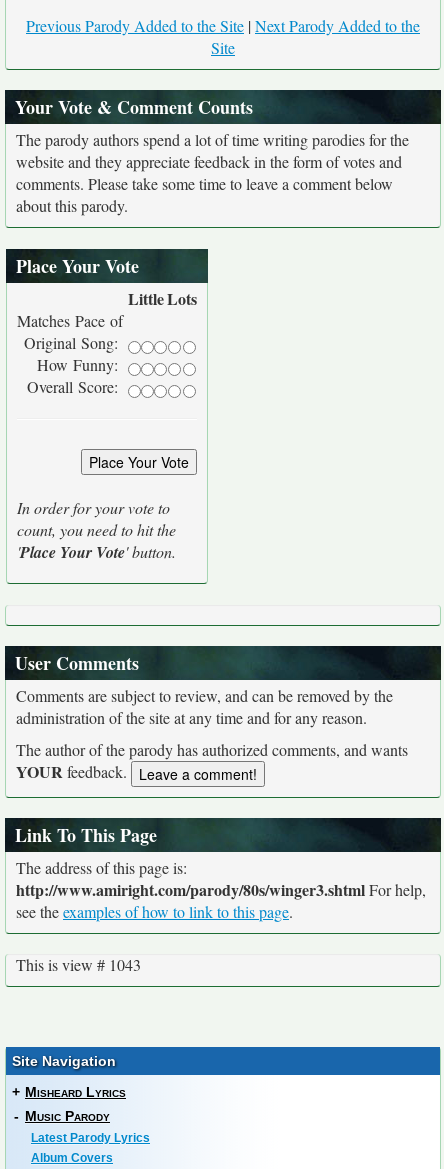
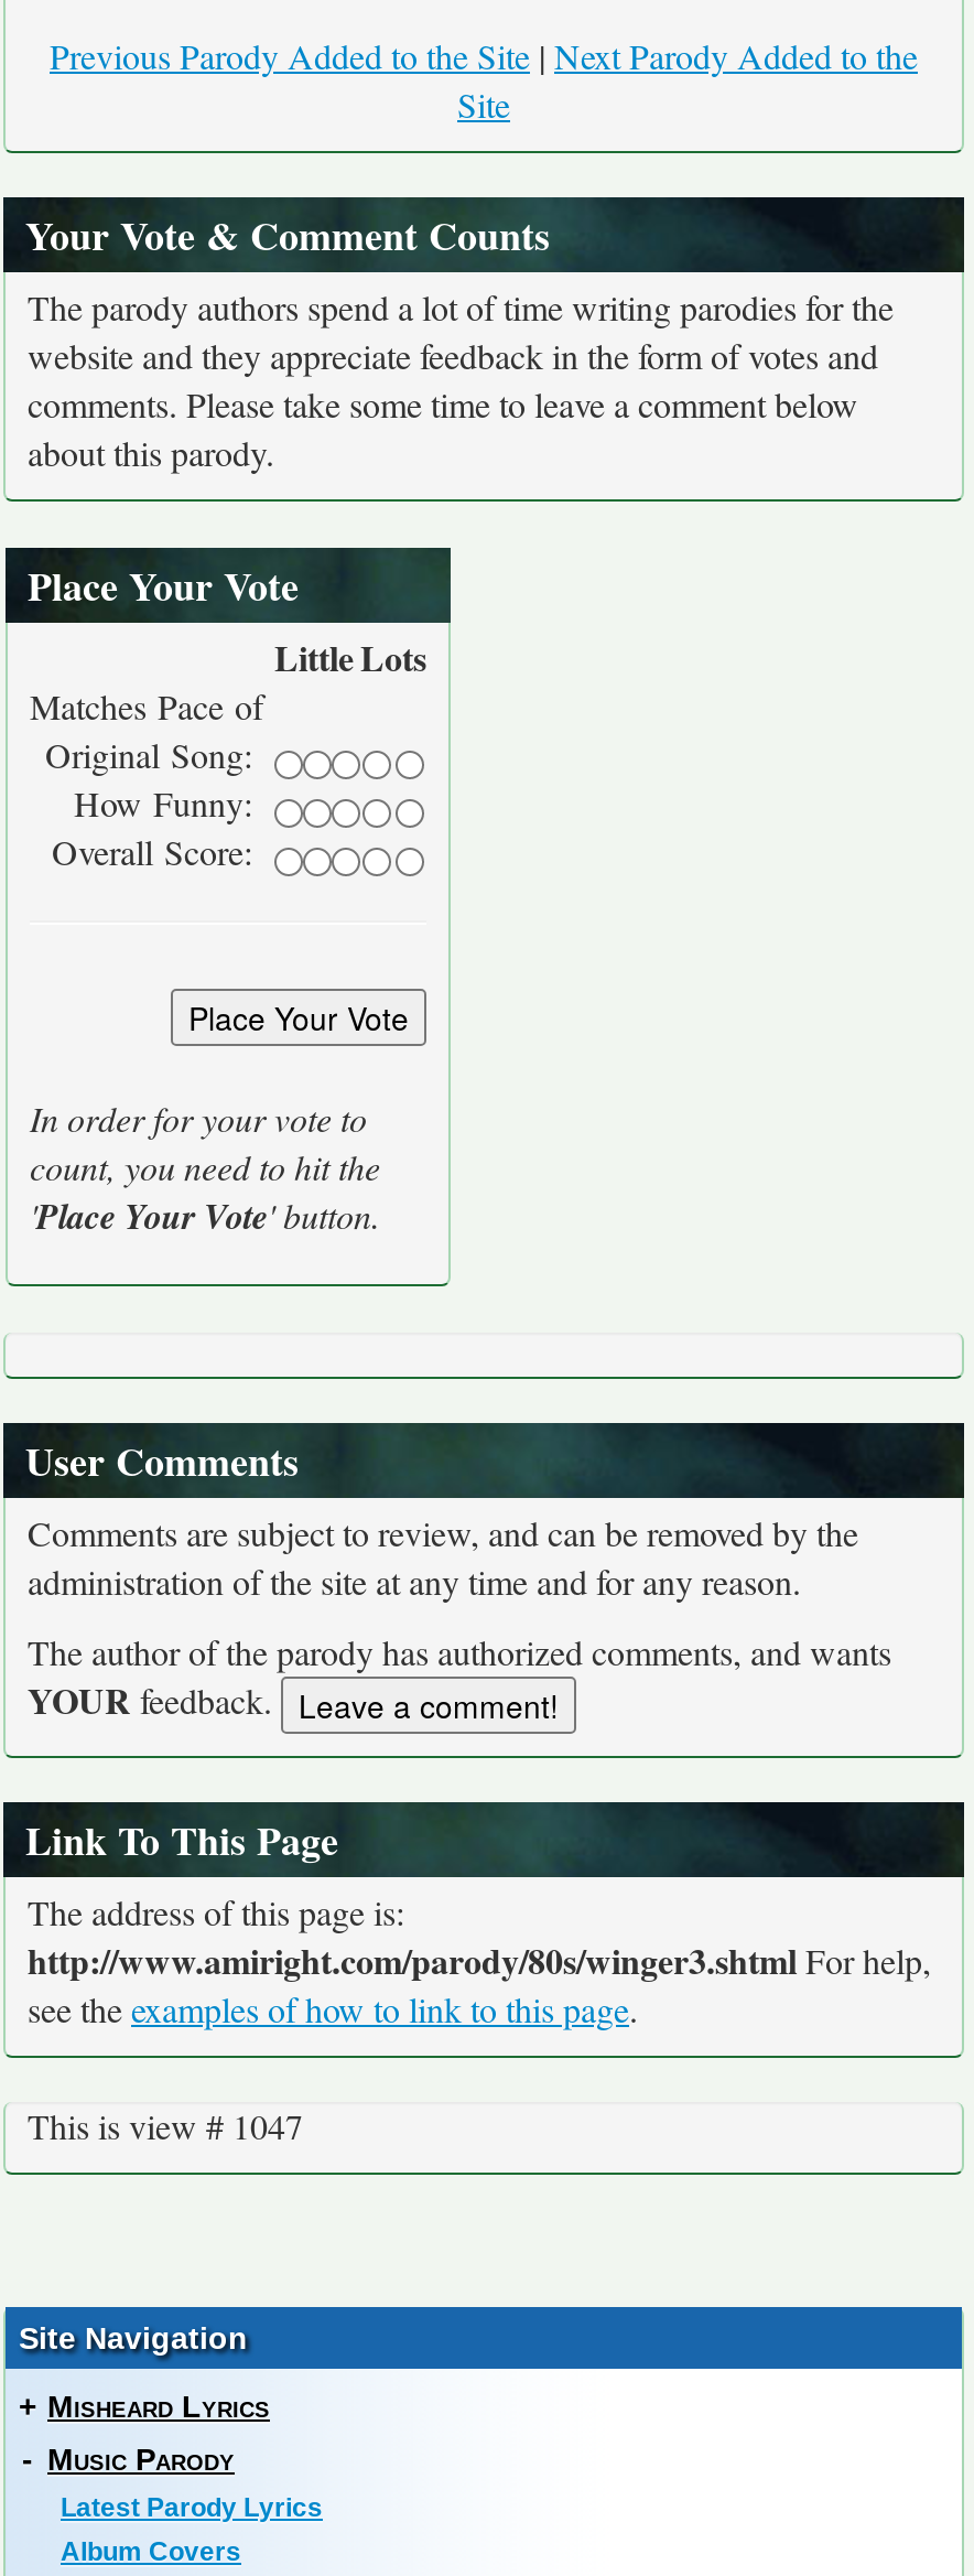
- This is view # 1043
+ This is view # 1047
